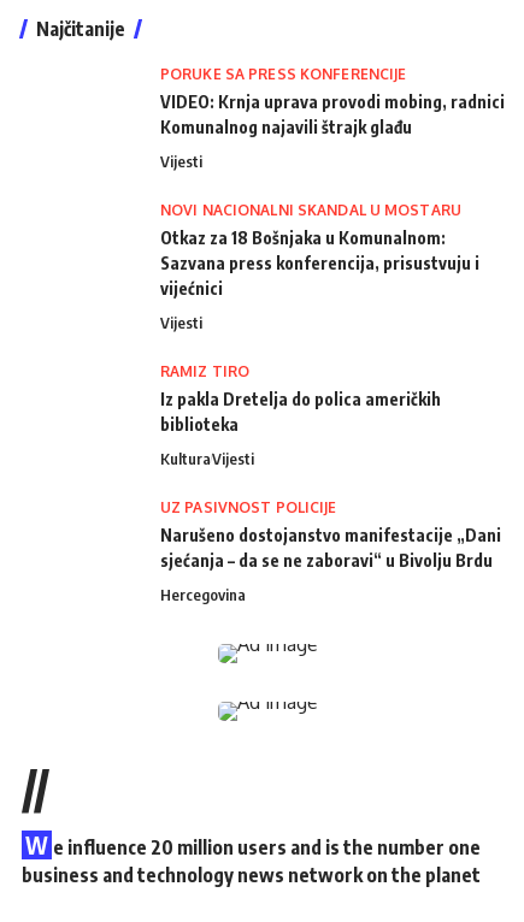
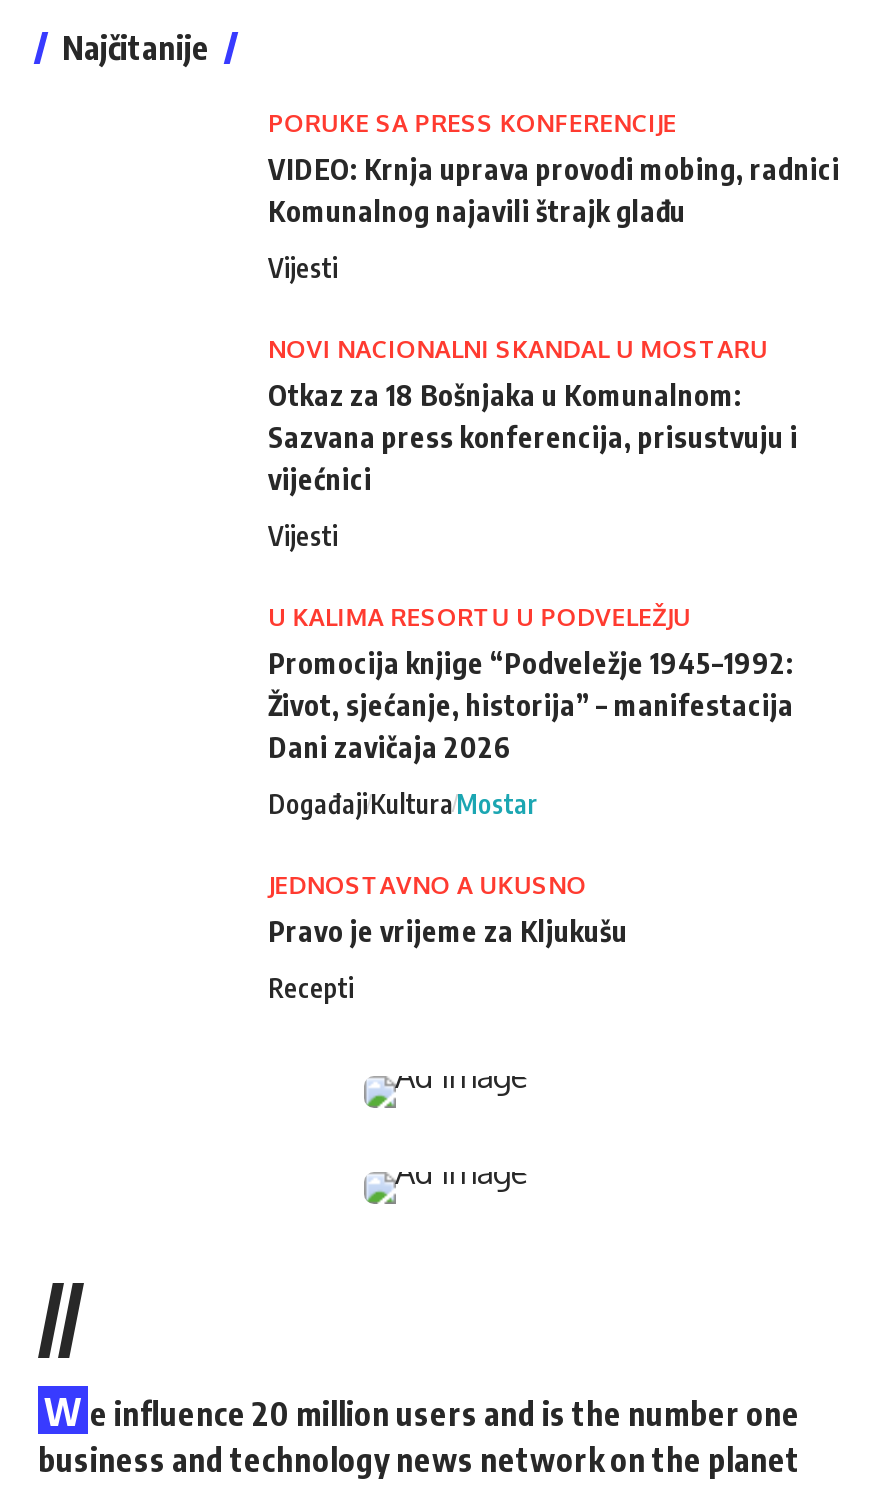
- RAMIZ TIRO
- Iz pakla Dretelja do polica američkih
- biblioteka
+ U KALIMA RESORTU U PODVELEŽJU
+ Promocija knjige “Podveležje 1945–1992:
+ Život, sjećanje, historija” – manifestacija
+ Dani zavičaja 2026

- KulturaVijesti
+ DogađajiKultura Mostar

- UZ PASIVNOST POLICIJE
- Narušeno dostojanstvo manifestacije „Dani
- sjećanja – da se ne zaboravi“ u Bivolju Brdu
+ JEDNOSTAVNO A UKUSNO
+ Pravo je vrijeme za Kljukušu

- Hercegovina
+ Recepti
